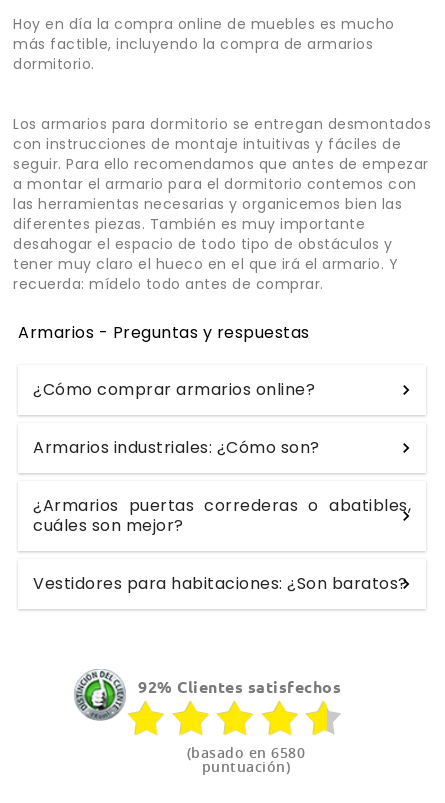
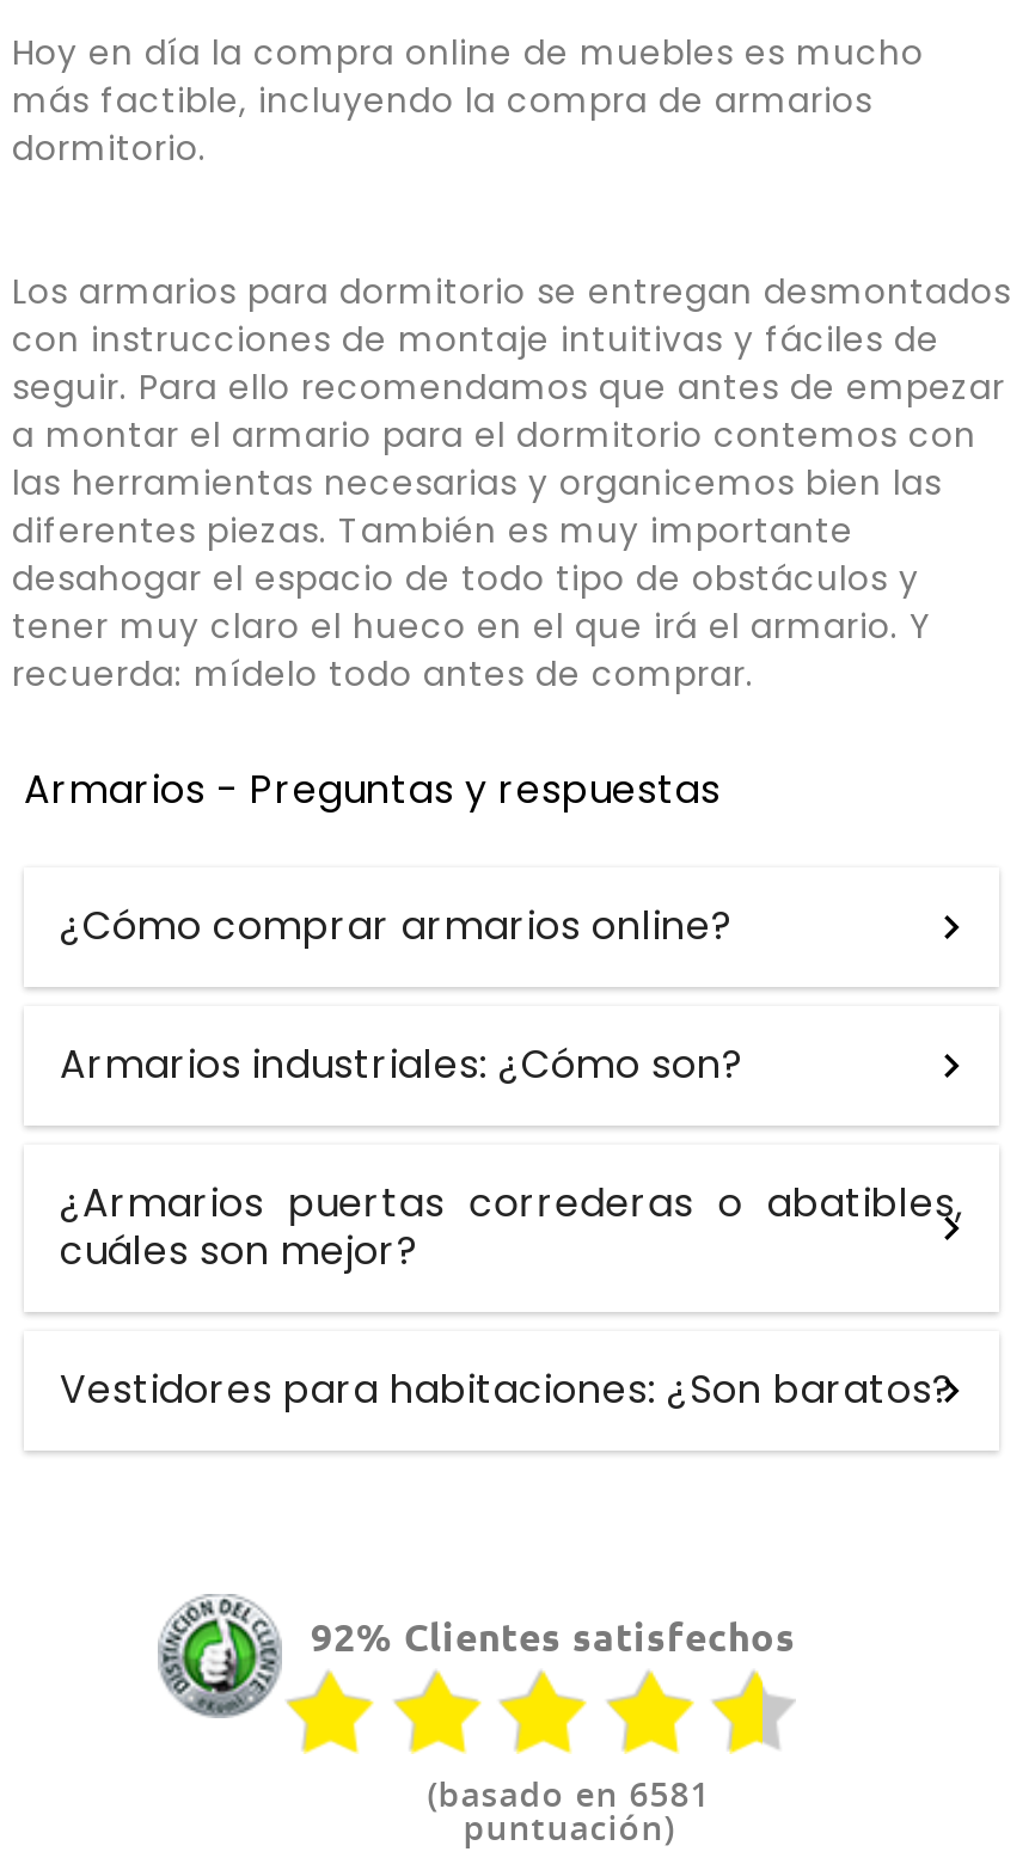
- (basado en 6580
+ (basado en 6581
